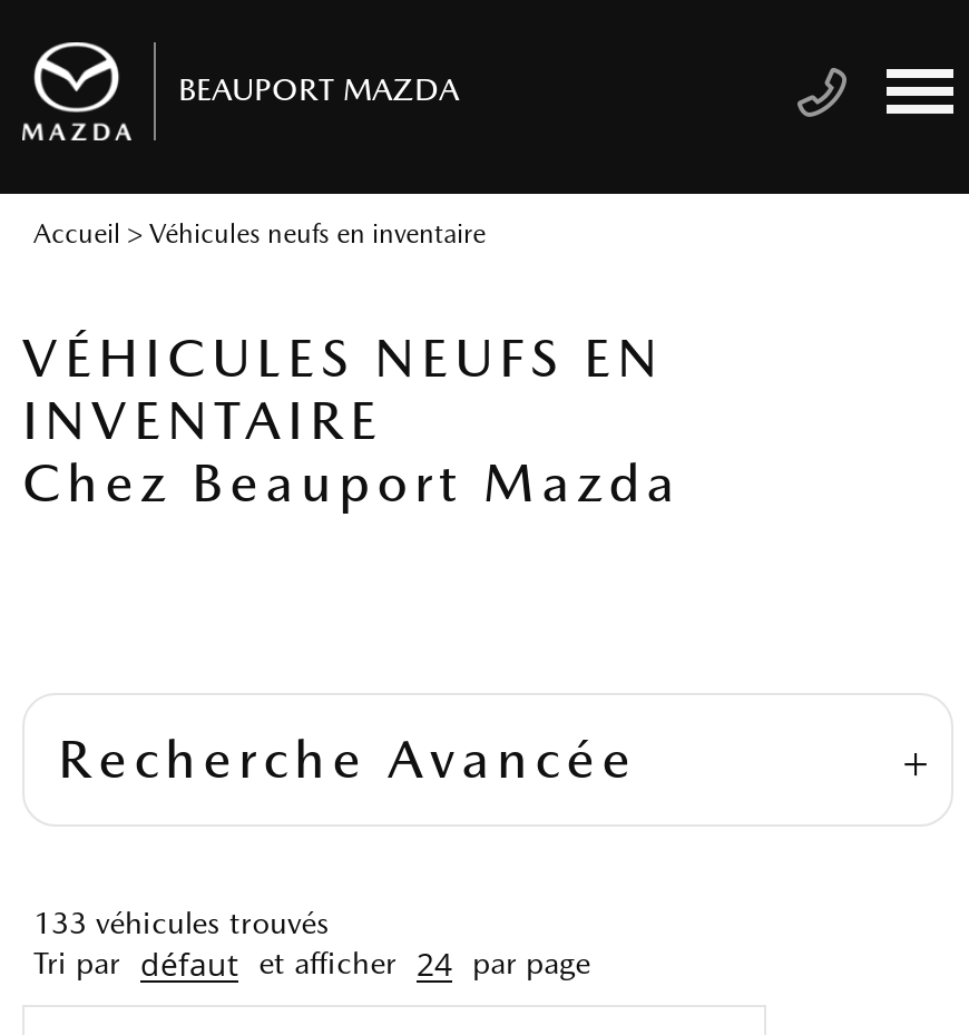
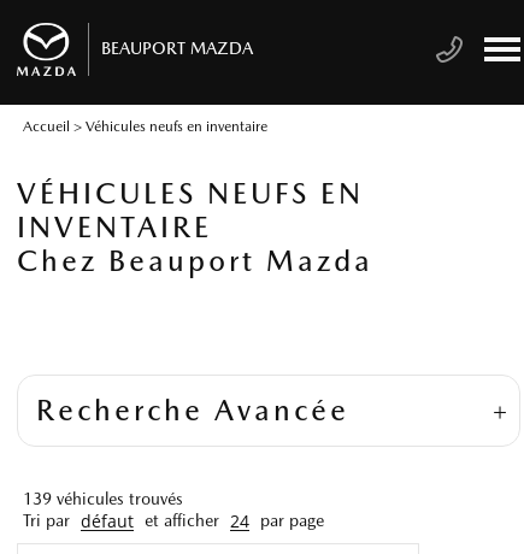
- 133 véhicules trouvés
+ 139 véhicules trouvés
